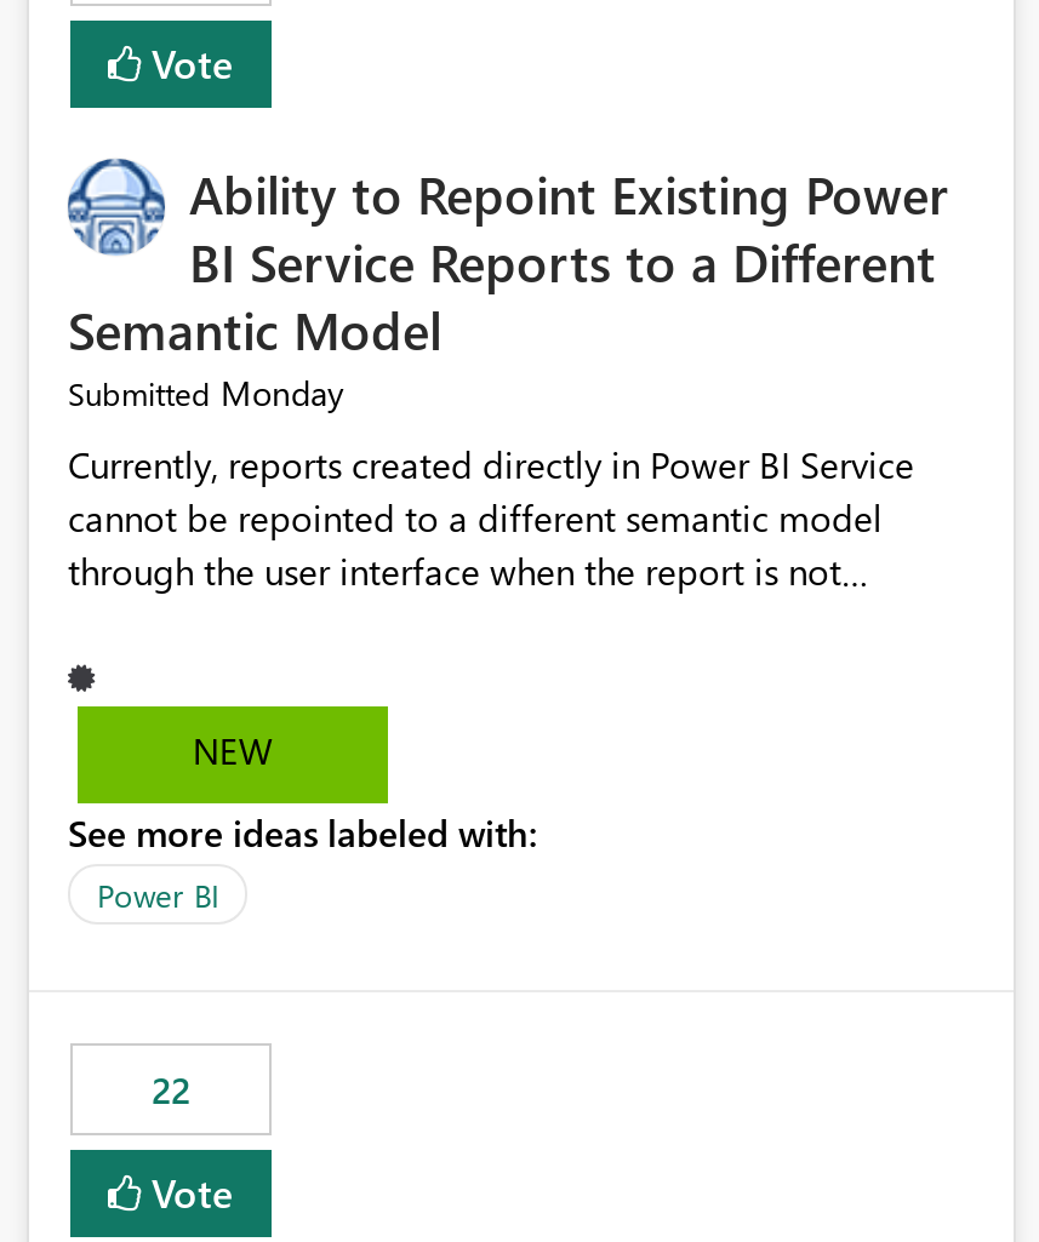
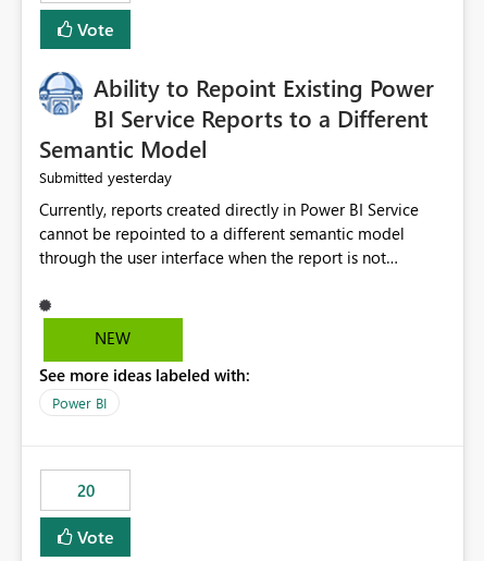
- Submitted Monday
+ Submitted yesterday

- 22
+ 20
